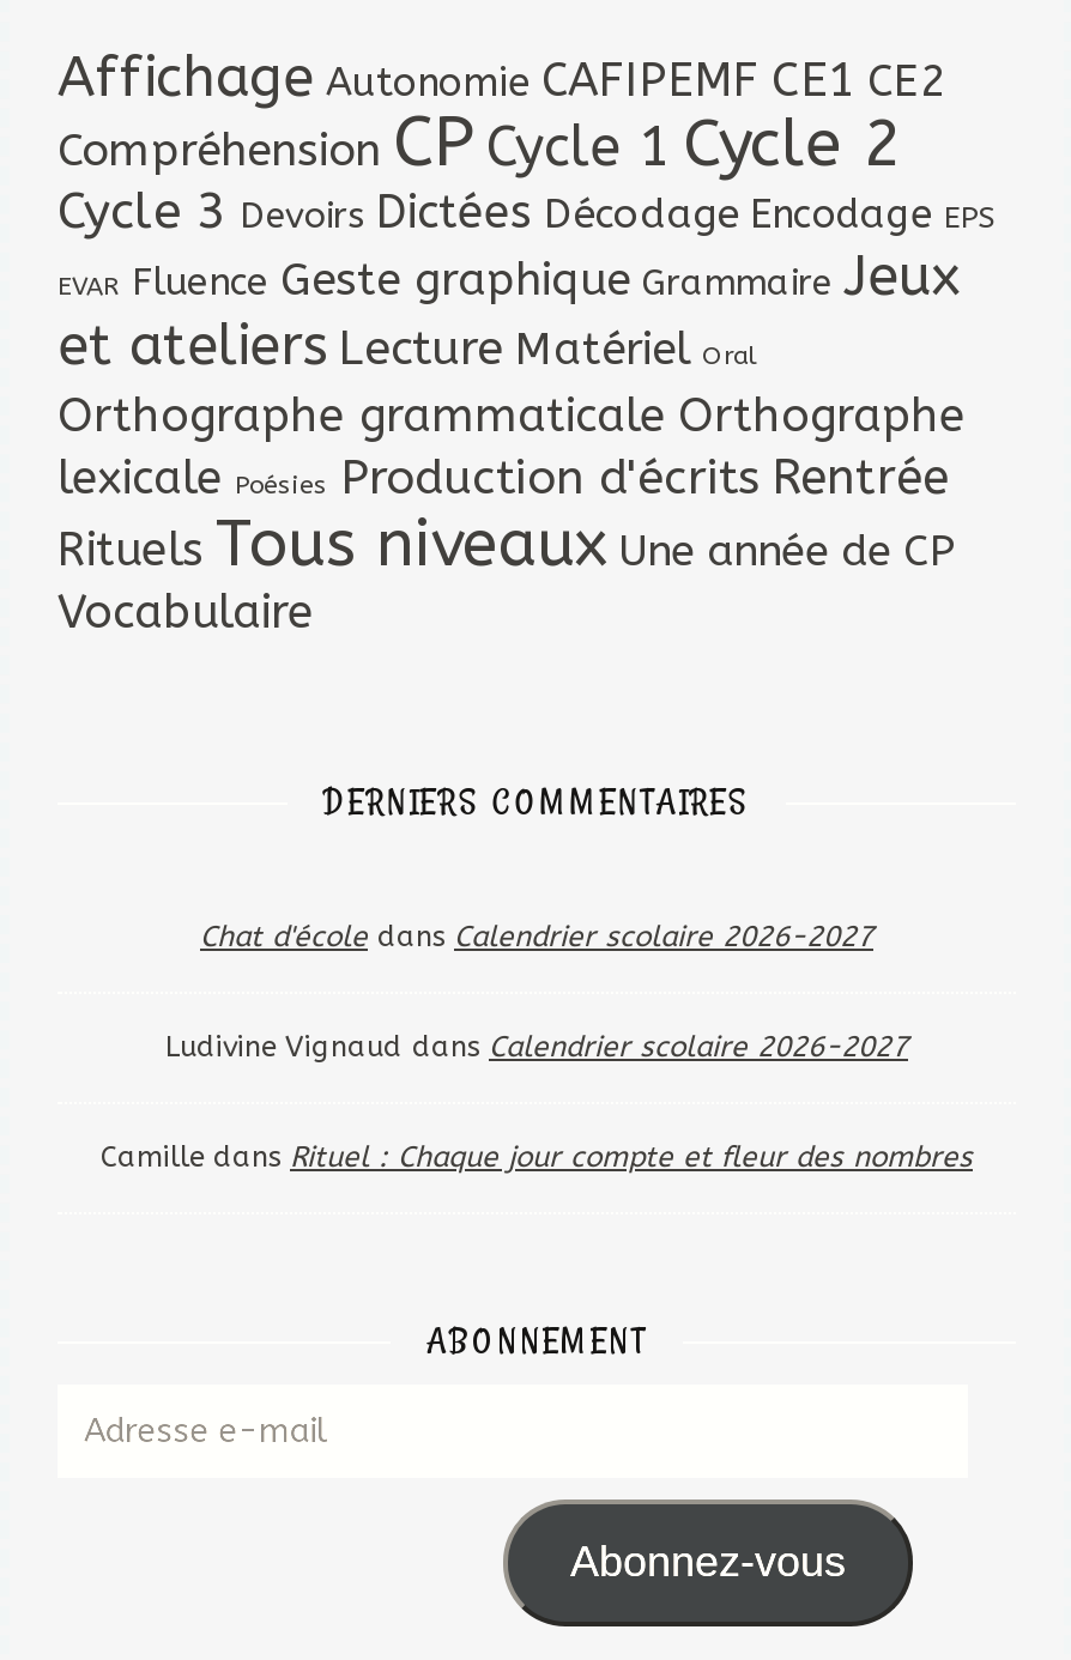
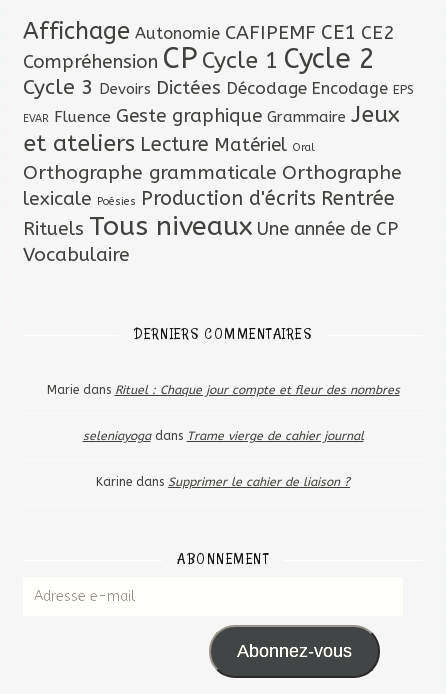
- Chat d'école dans Calendrier scolaire 2026-2027
+ Marie dans Rituel : Chaque jour compte et fleur des nombres

- Ludivine Vignaud dans Calendrier scolaire 2026-2027
+ seleniayoga dans Trame vierge de cahier journal

- Camille dans Rituel : Chaque jour compte et fleur des nombres
+ Karine dans Supprimer le cahier de liaison ?
